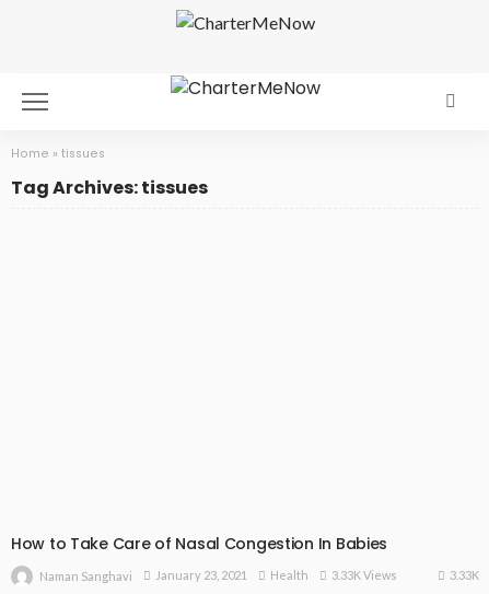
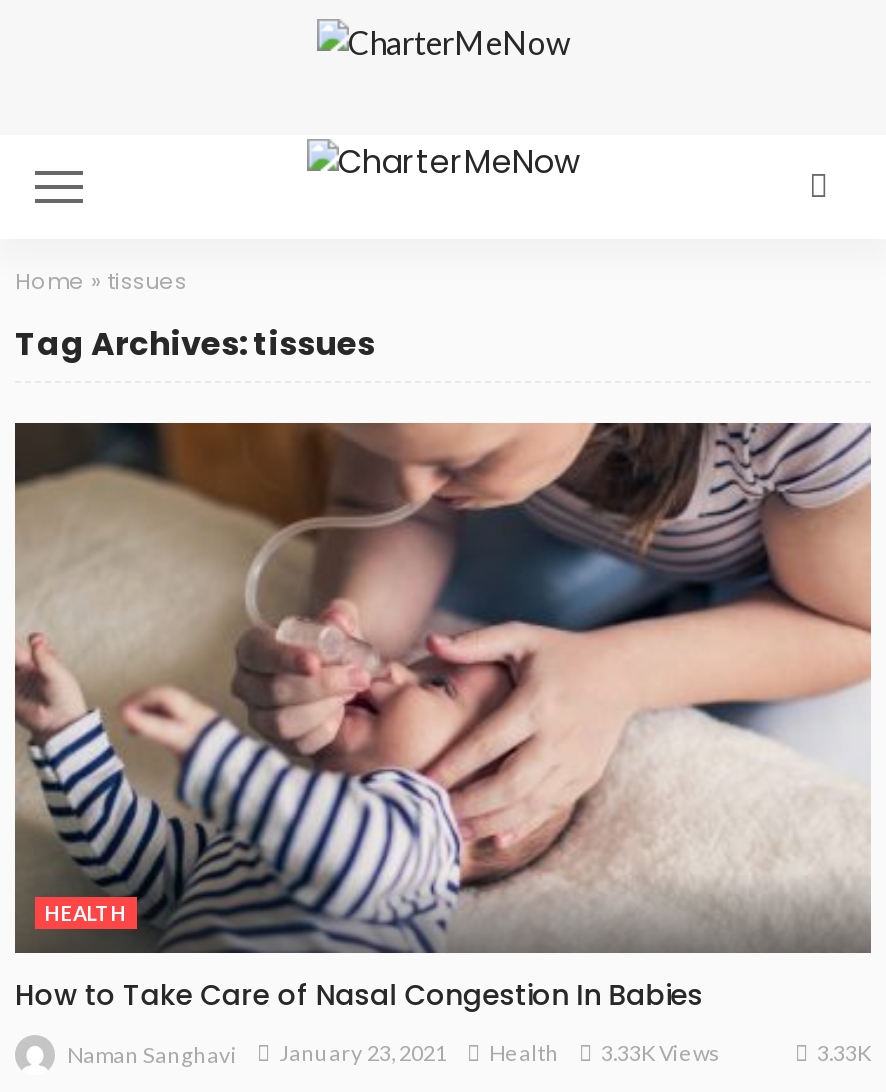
+ [image]
+ HEALTH
